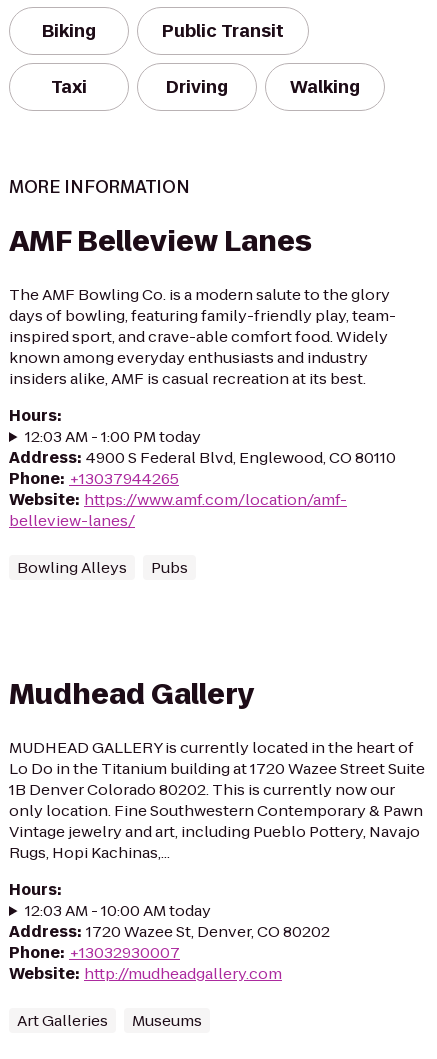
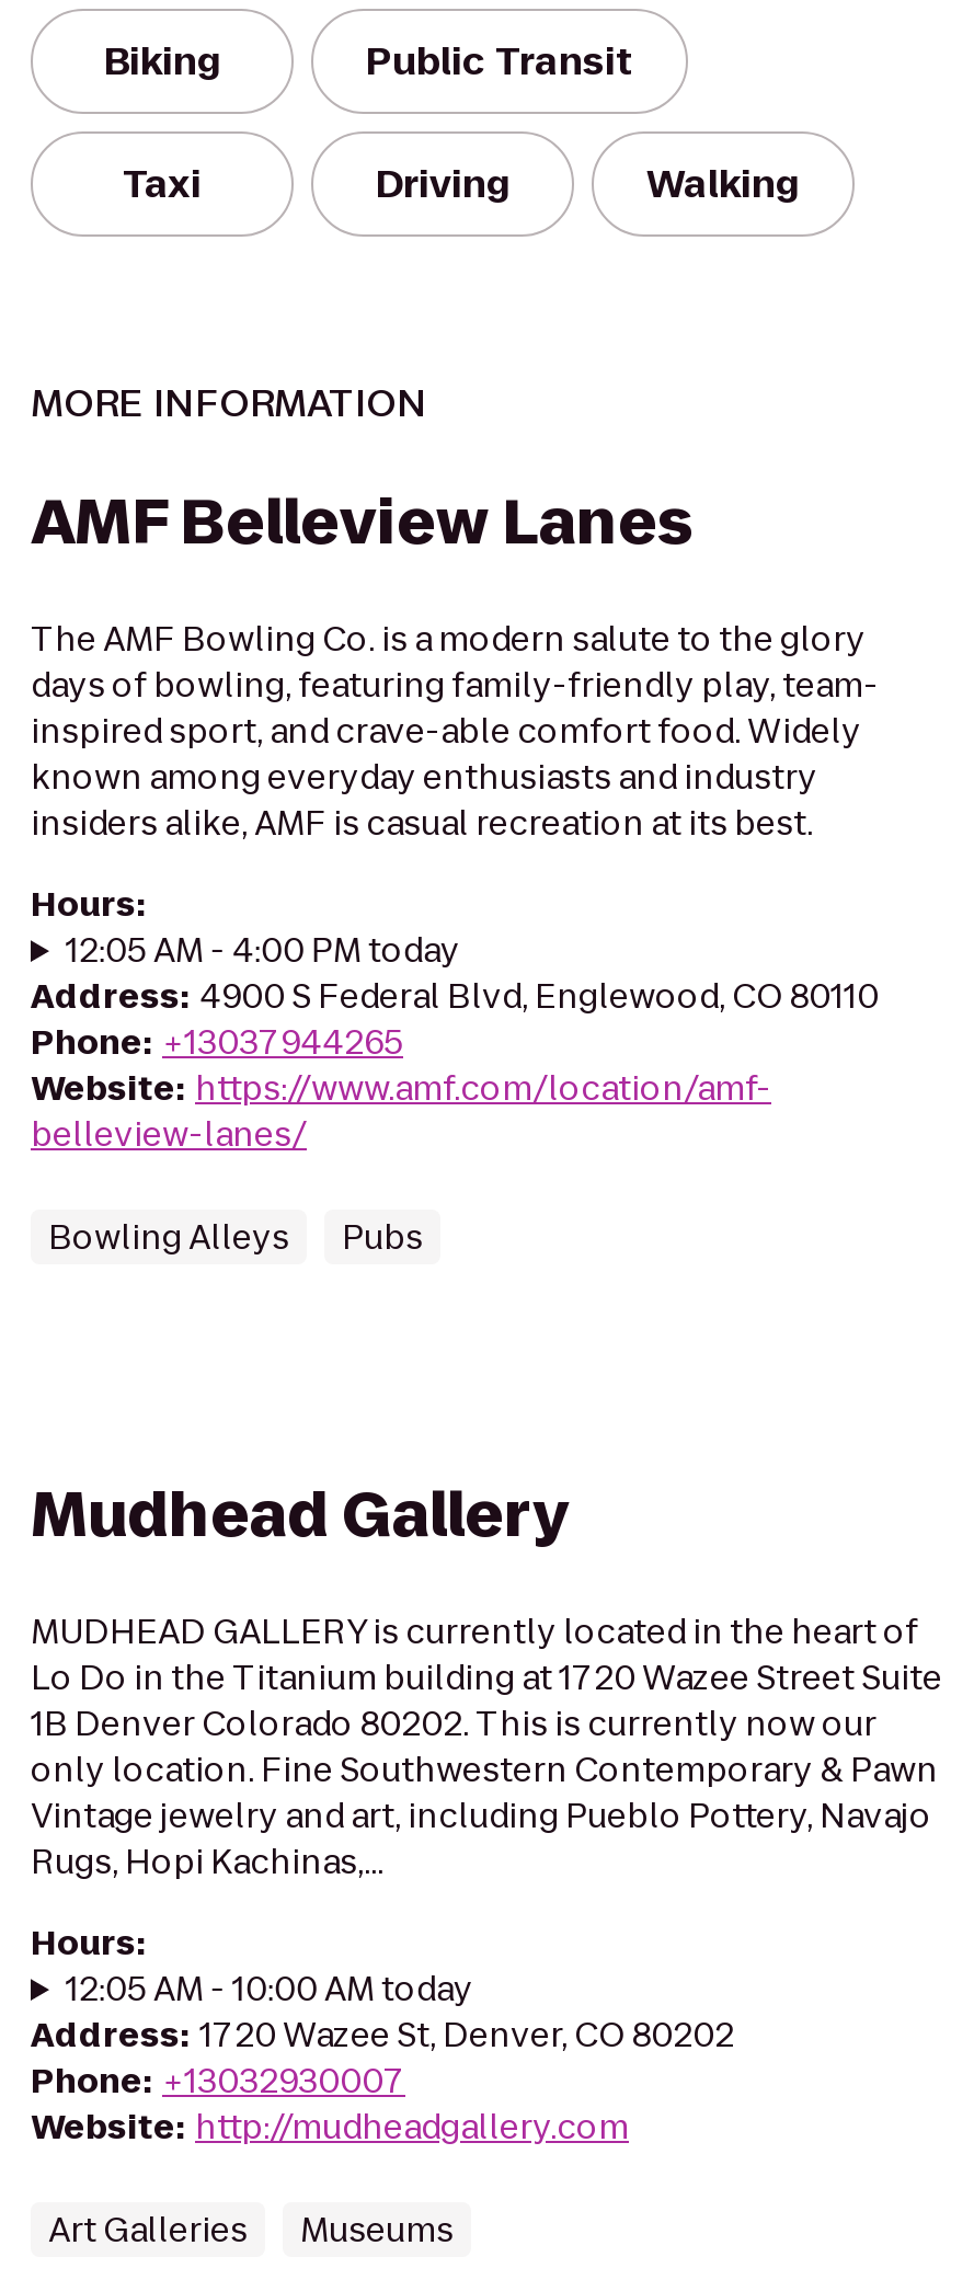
- 12:03 AM - 1:00 PM today
+ 12:05 AM - 4:00 PM today

- 12:03 AM - 10:00 AM today
+ 12:05 AM - 10:00 AM today
